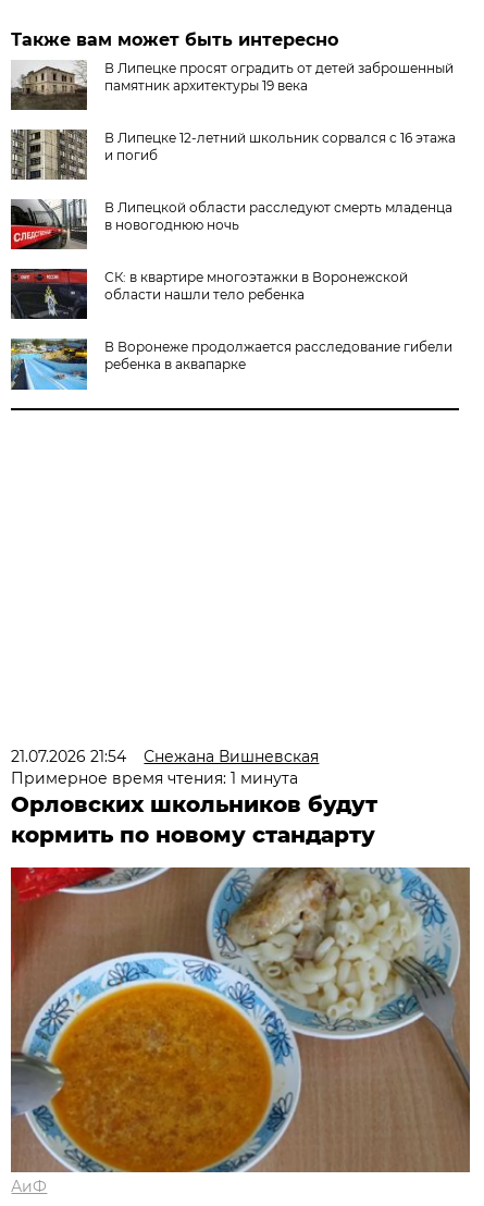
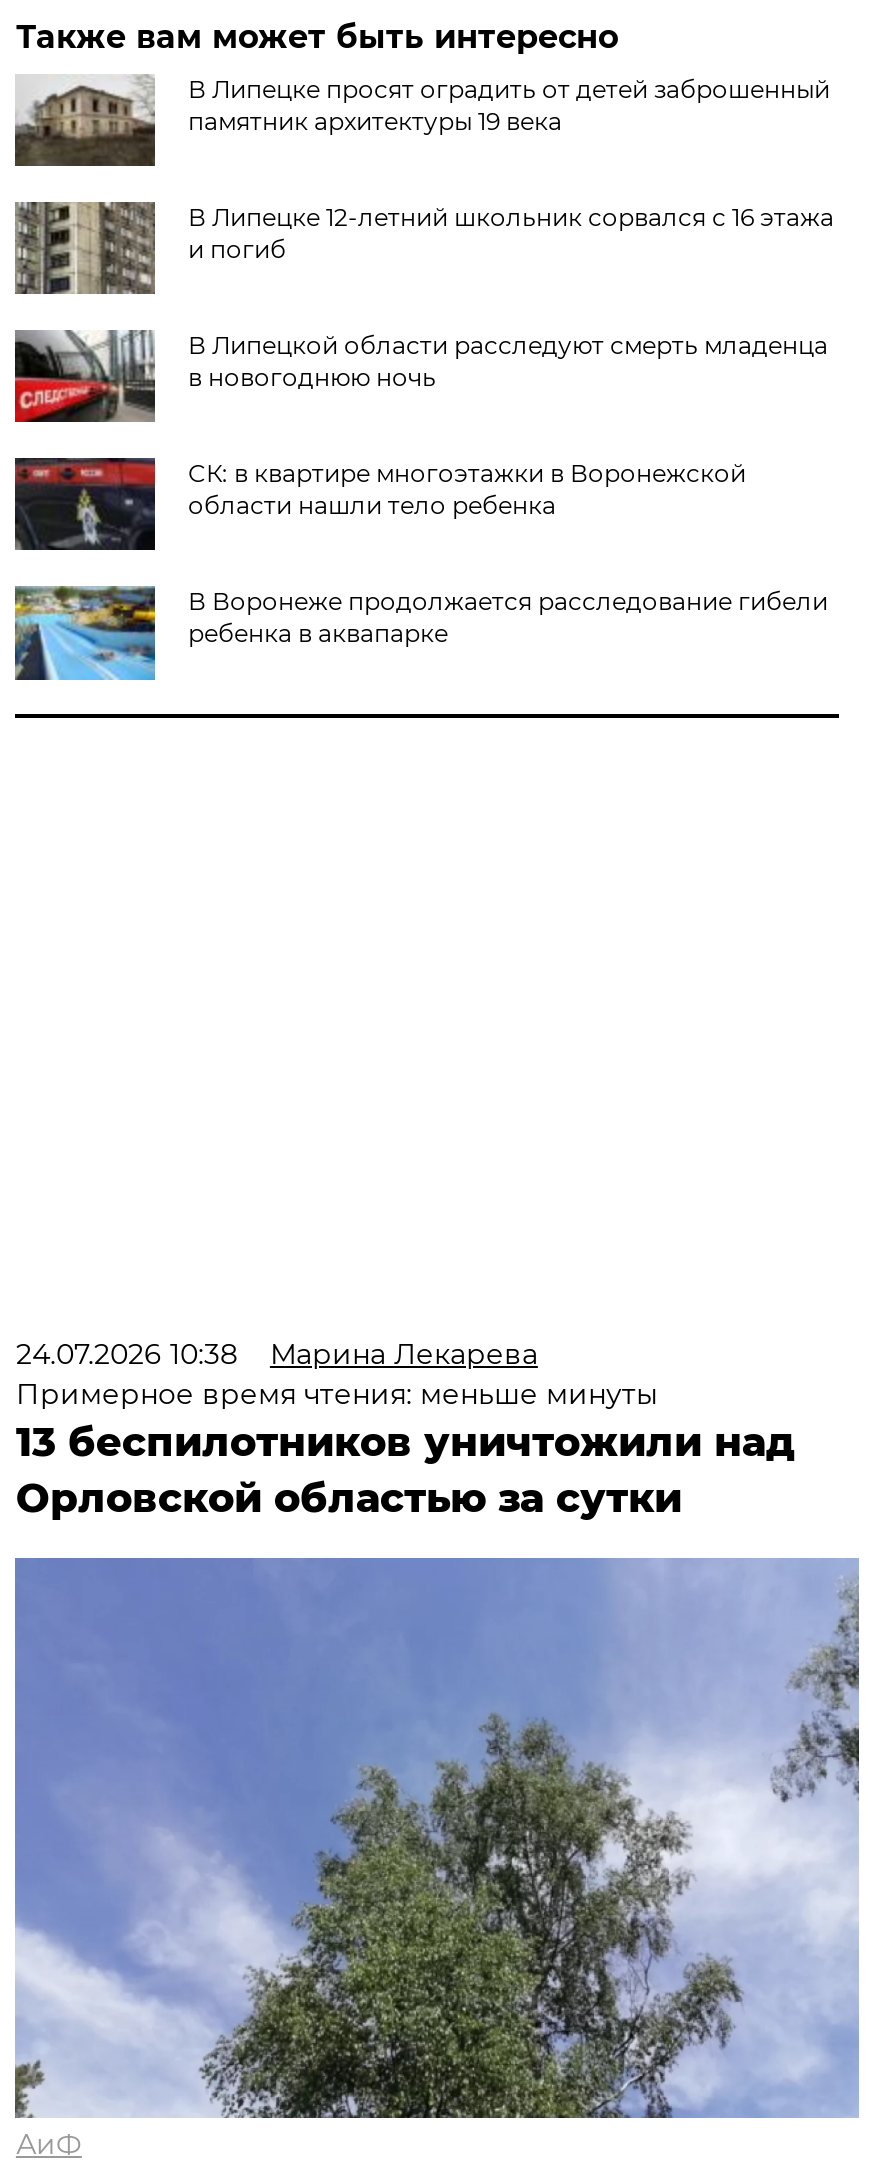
- 21.07.2026 21:54
- Снежана Вишневская
- Примерное время чтения: 1 минута
- Орловских школьников будут
- кормить по новому стандарту
+ 24.07.2026 10:38
+ Марина Лекарева
+ Примерное время чтения: меньше минуты
+ 13 беспилотников уничтожили над
+ Орловской областью за сутки

- [image]
+ [image]
